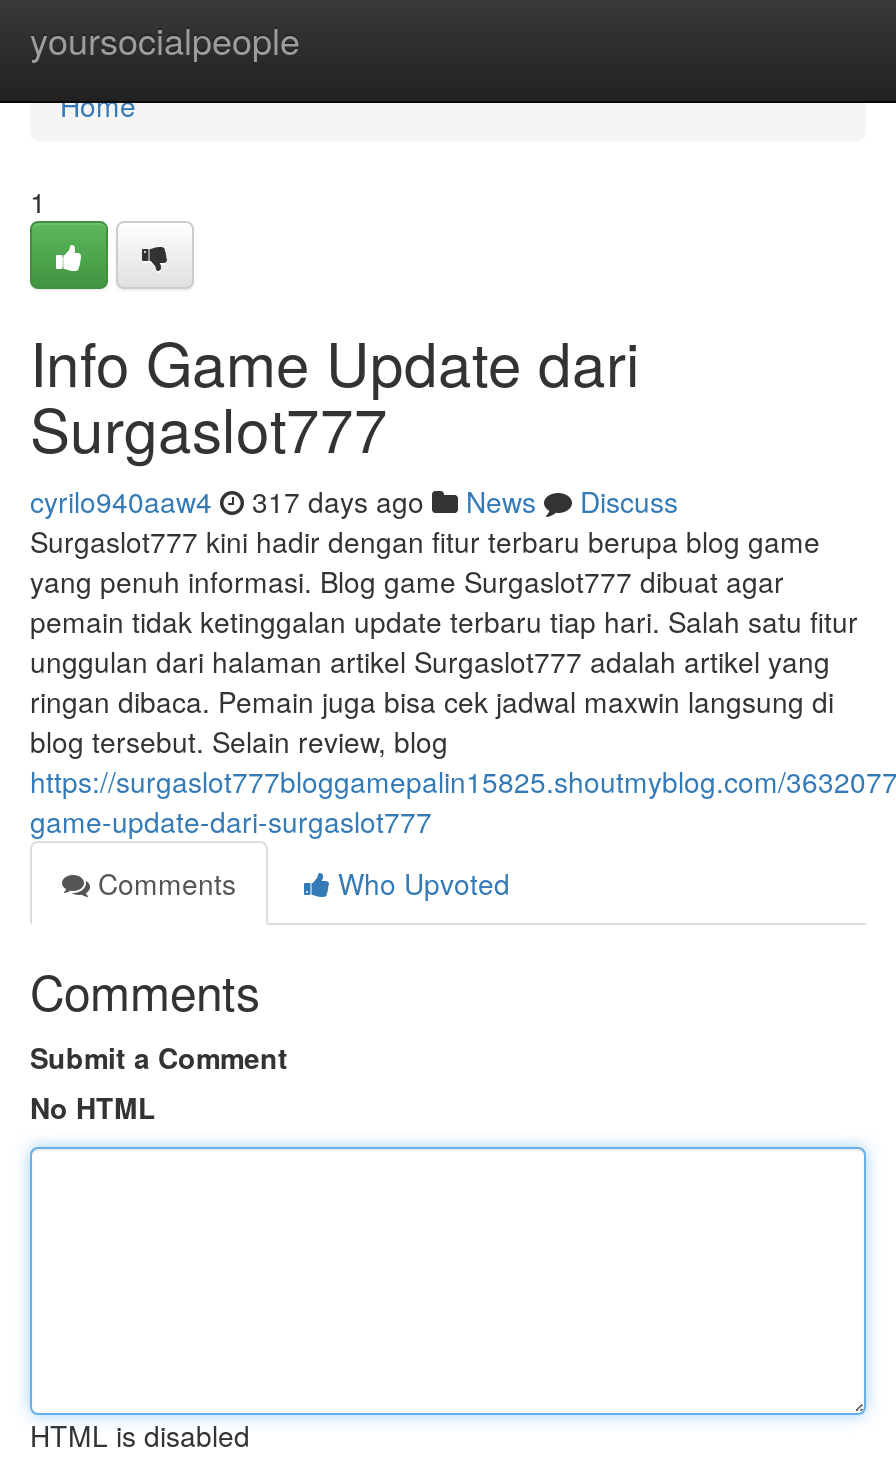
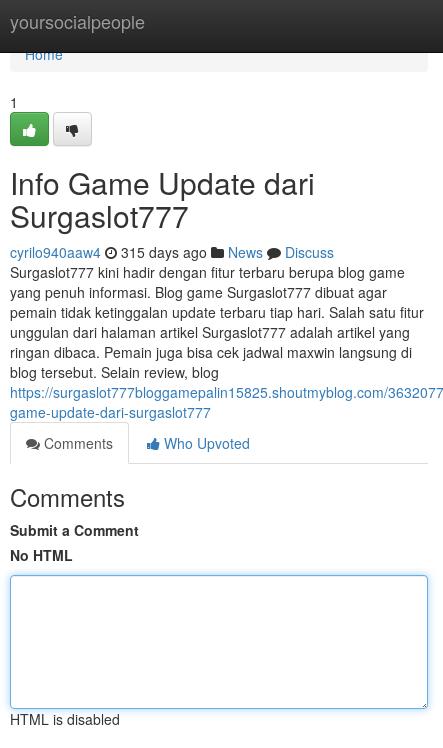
- cyrilo940aaw4 317 days ago News Discuss
+ cyrilo940aaw4 315 days ago News Discuss
